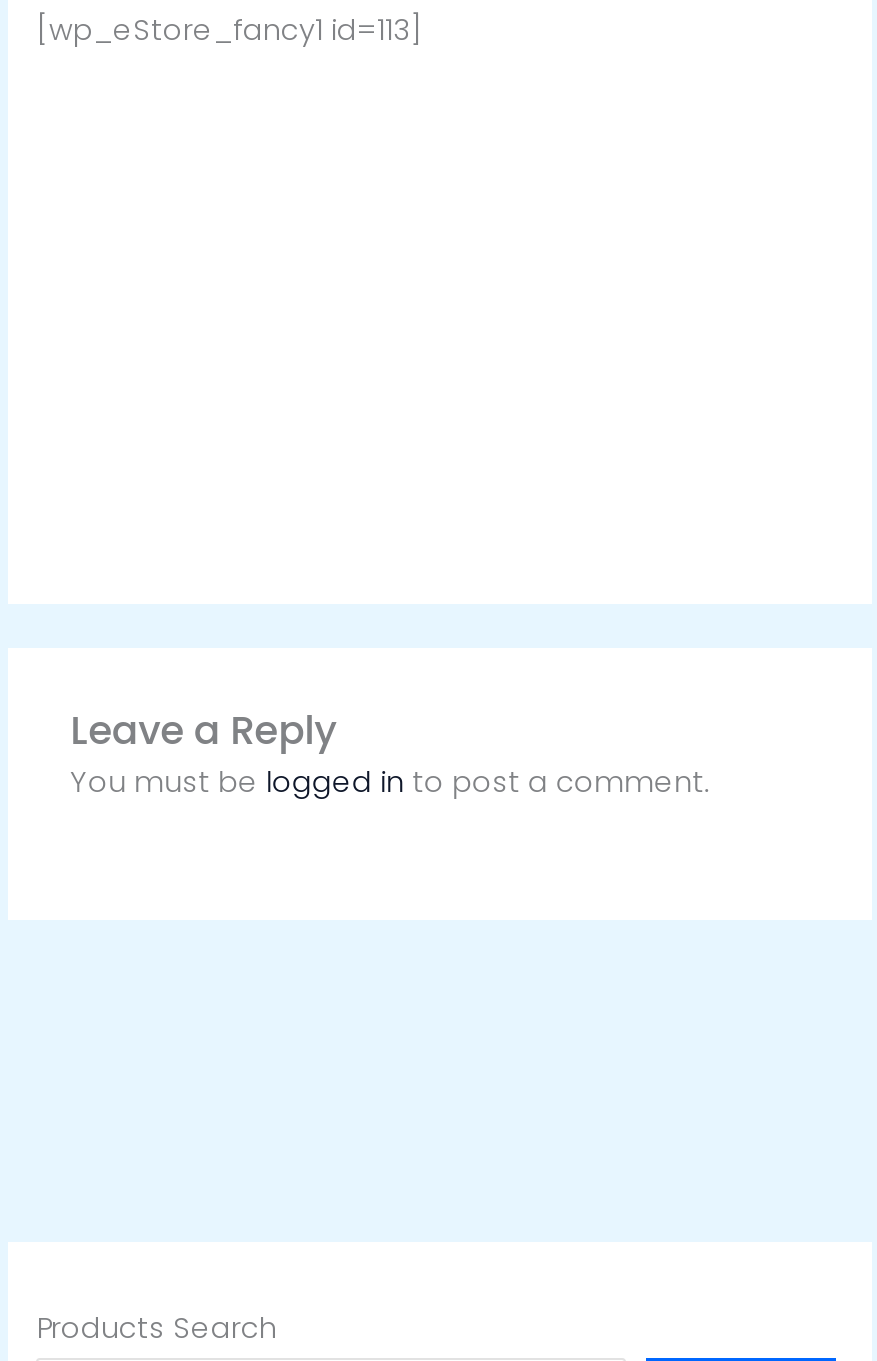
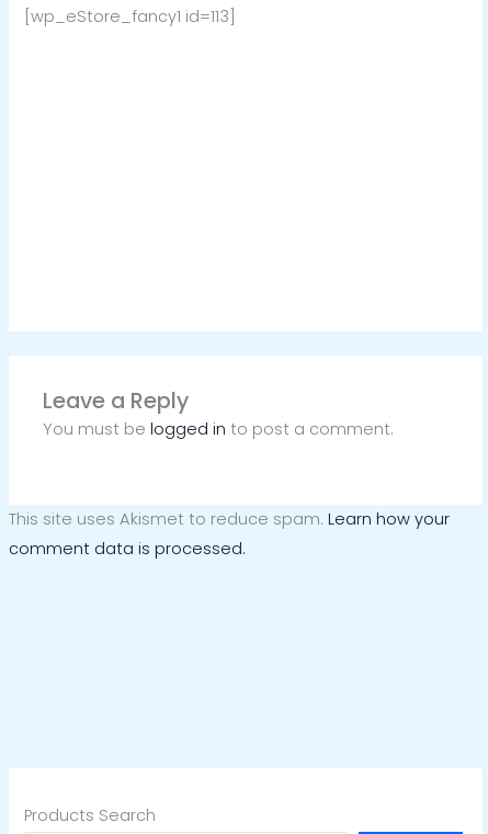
+ This site uses Akismet to reduce spam. Learn how your
+ comment data is processed.
